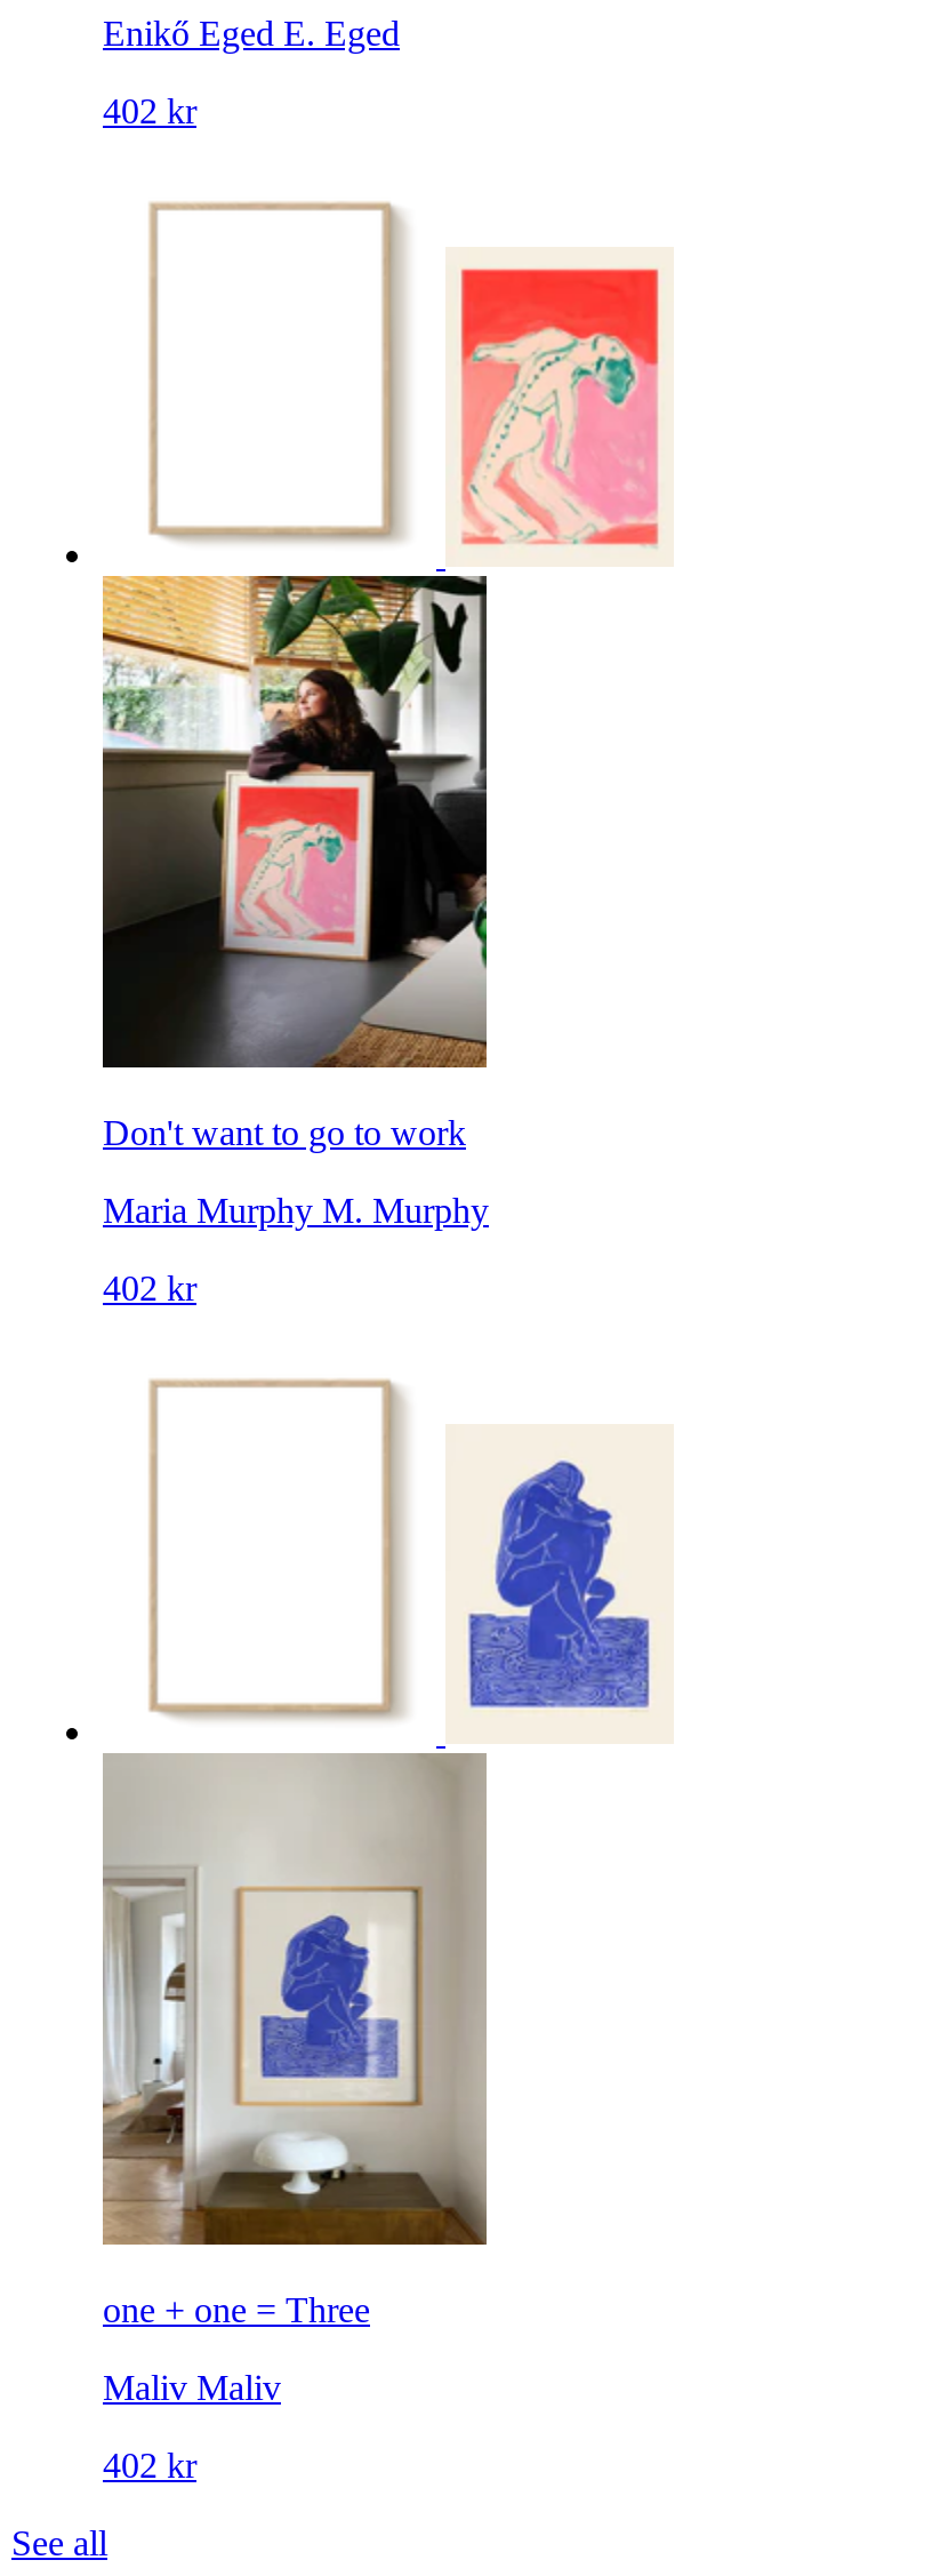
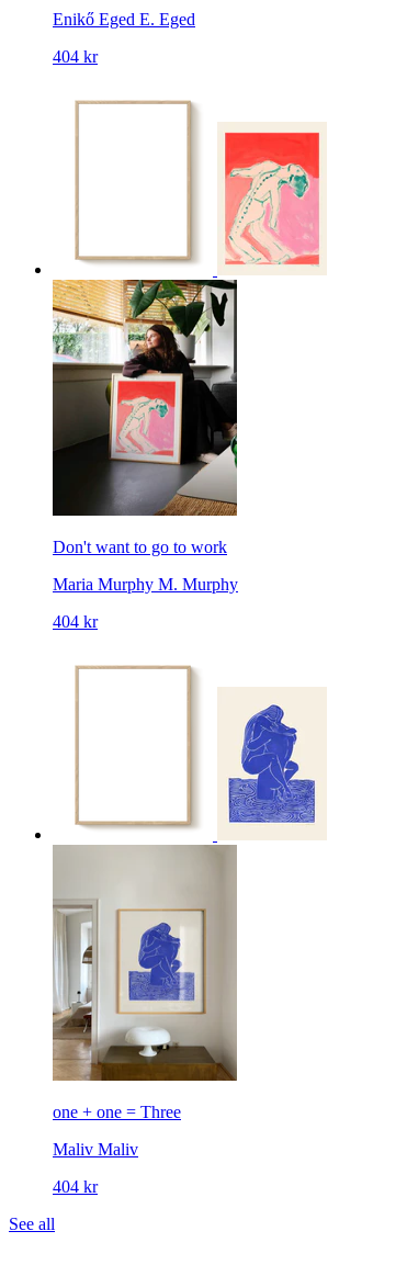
- 402 kr
+ 404 kr

- 402 kr
+ 404 kr

- 402 kr
+ 404 kr
